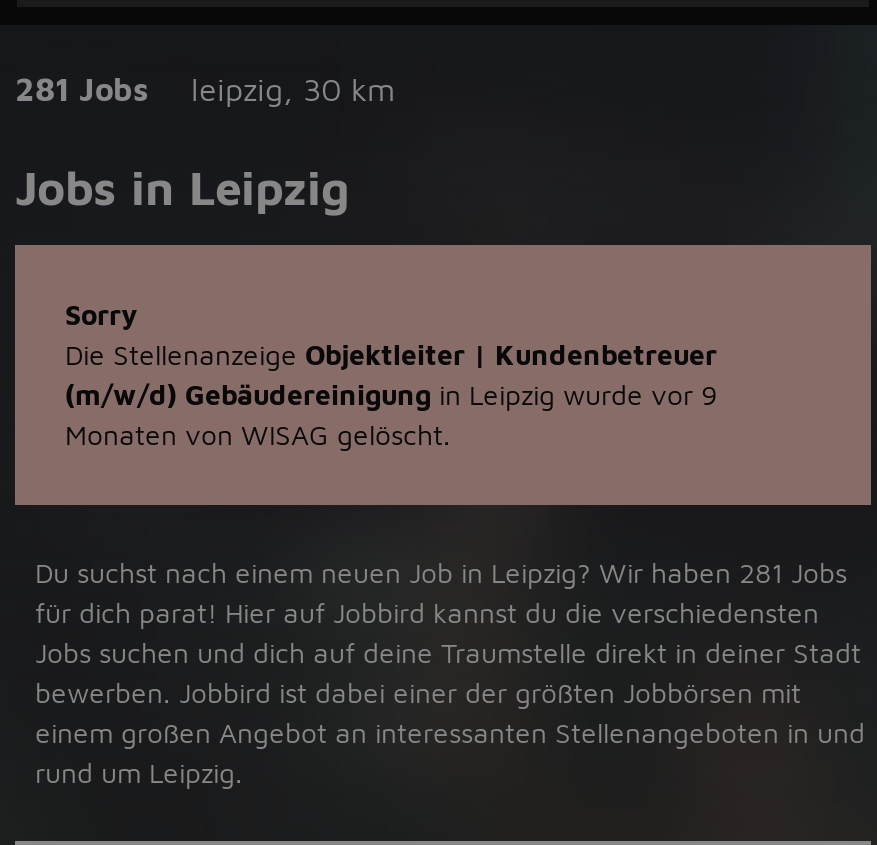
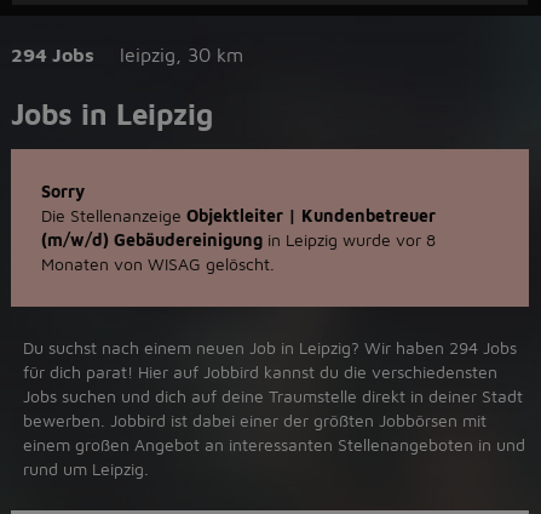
- 281 Jobs leipzig, 30 km
+ 294 Jobs leipzig, 30 km

- (m/w/d) Gebäudereinigung in Leipzig wurde vor 9
+ (m/w/d) Gebäudereinigung in Leipzig wurde vor 8

- Du suchst nach einem neuen Job in Leipzig? Wir haben 281 Jobs
+ Du suchst nach einem neuen Job in Leipzig? Wir haben 294 Jobs
